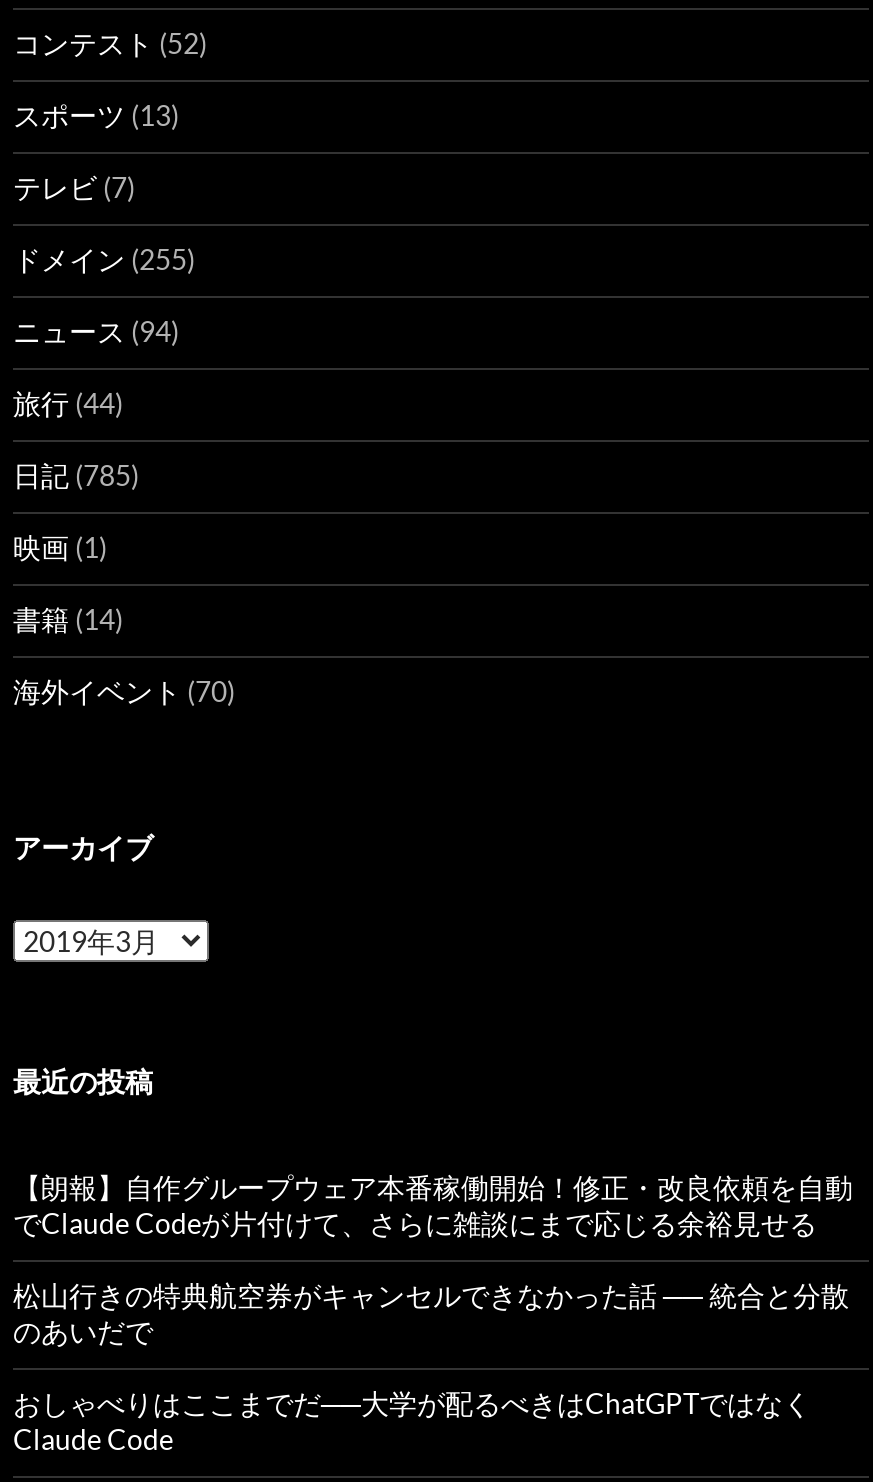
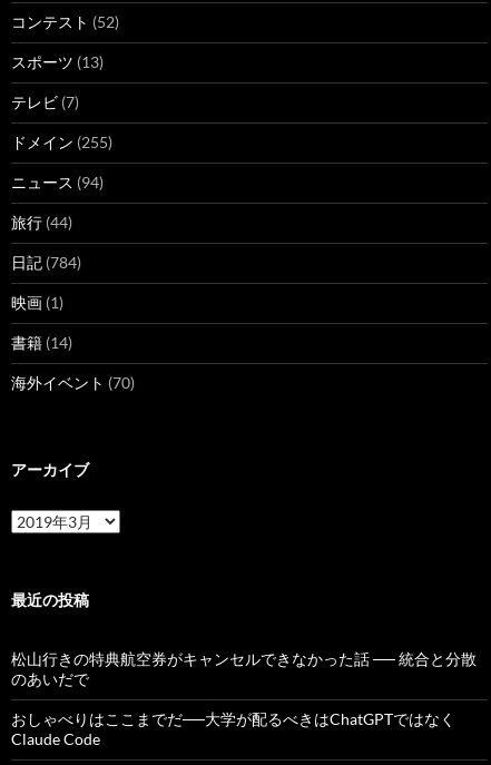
- 日記(785)
+ 日記(784)

- 【朗報】自作グループウェア本番稼働開始！修正・改良依頼を自動
- でClaude Codeが片付けて、さらに雑談にまで応じる余裕見せる
